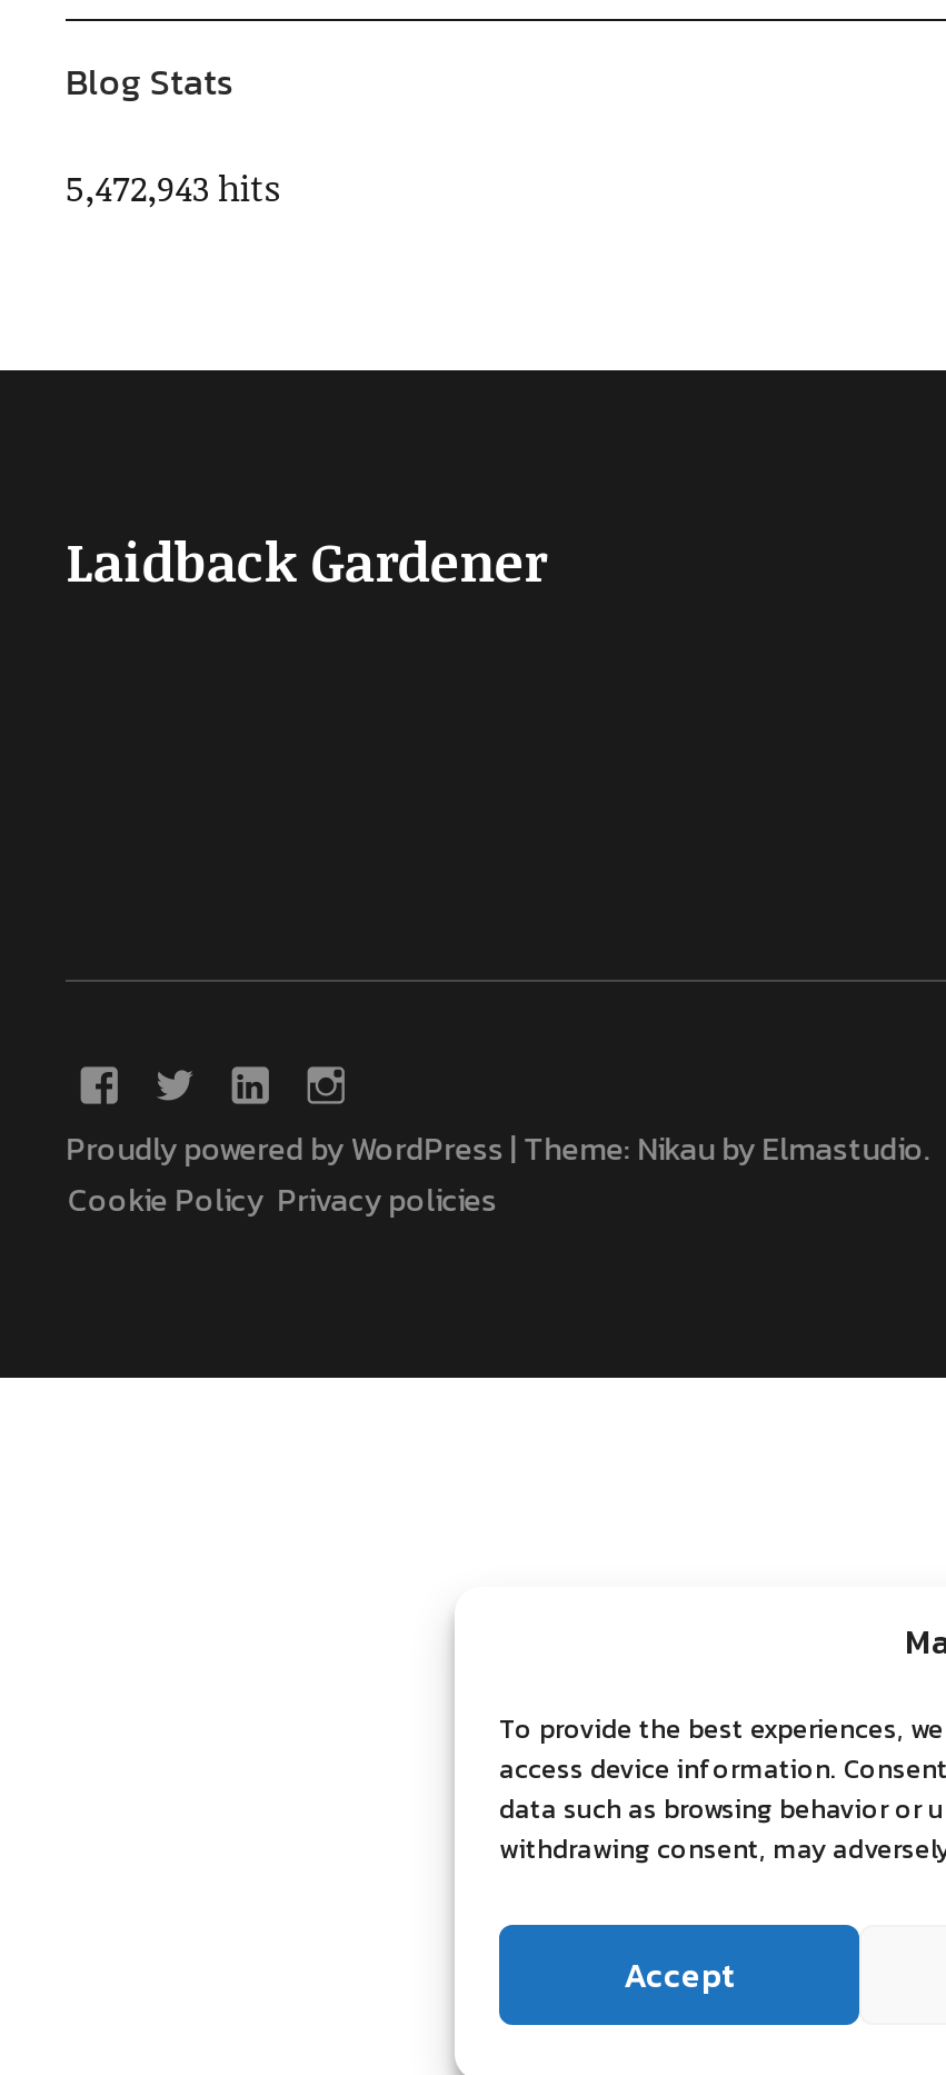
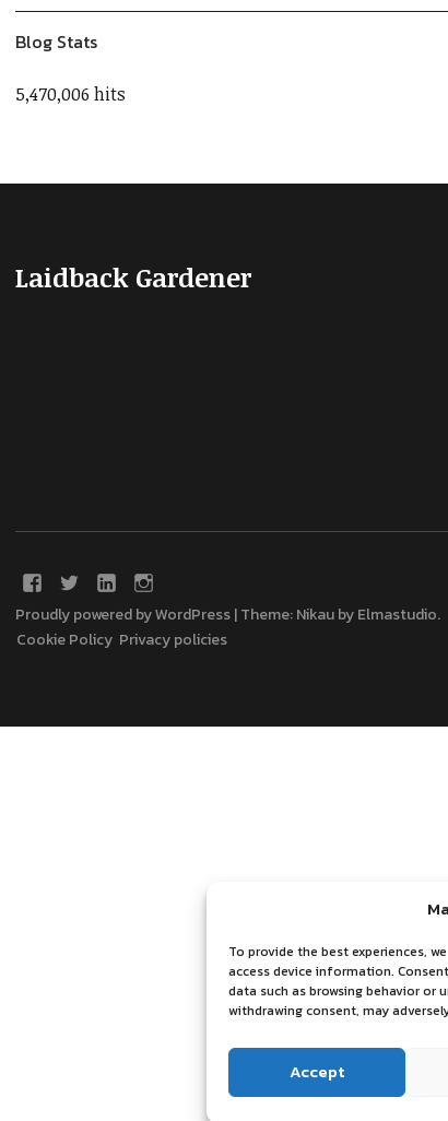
- 5,472,943 hits
+ 5,470,006 hits
